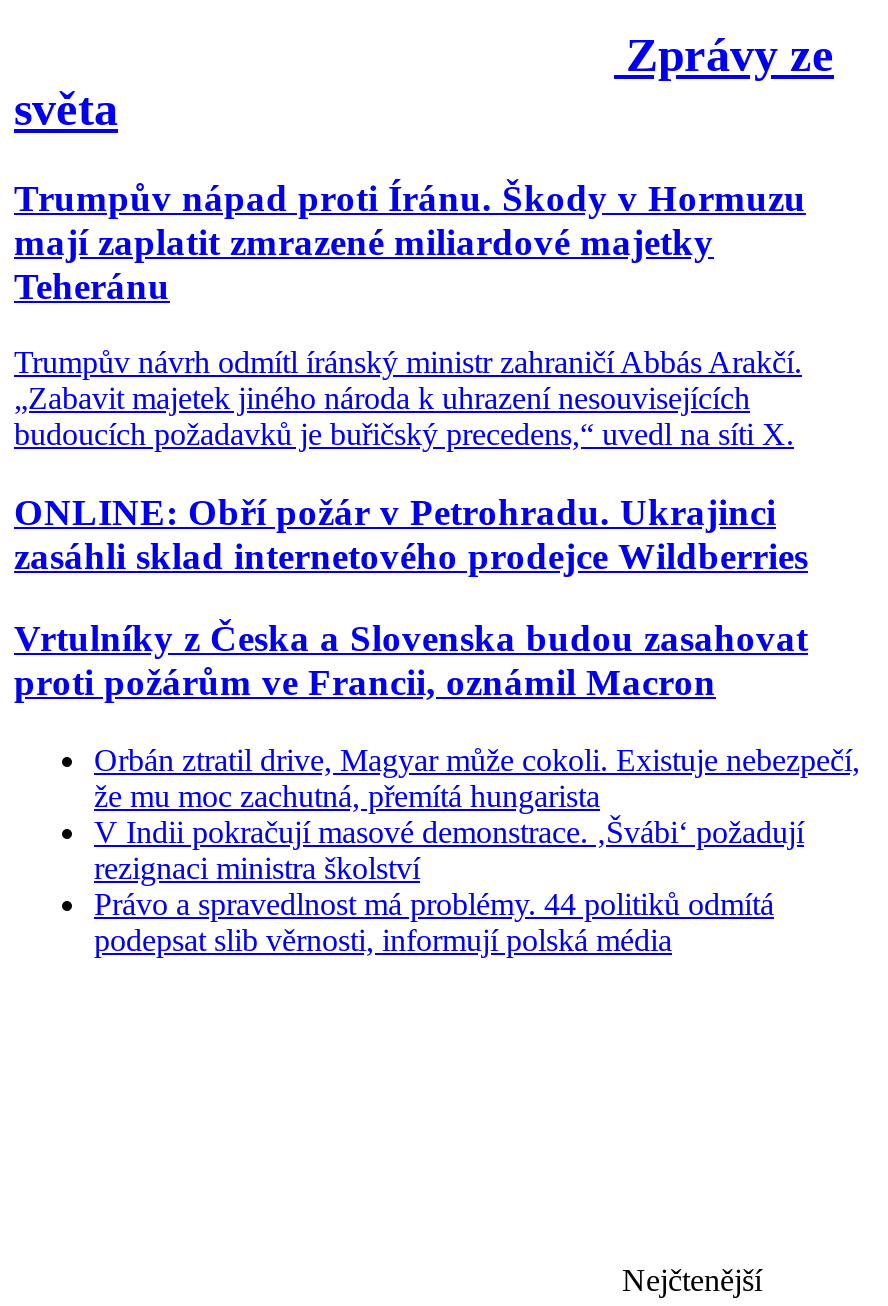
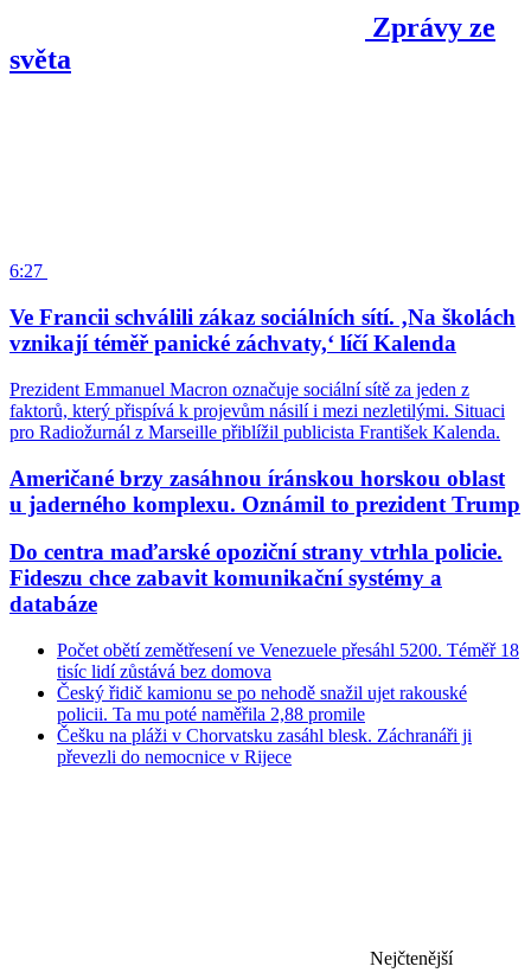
- Trumpův nápad proti Íránu. Škody v Hormuzu
- mají zaplatit zmrazené miliardové majetky
- Teheránu
- Trumpův návrh odmítl íránský ministr zahraničí Abbás Arakčí.
- „Zabavit majetek jiného národa k uhrazení nesouvisejících
- budoucích požadavků je buřičský precedens,“ uvedl na síti X.
- ONLINE: Obří požár v Petrohradu. Ukrajinci
- zasáhli sklad internetového prodejce Wildberries
- Vrtulníky z Česka a Slovenska budou zasahovat
- proti požárům ve Francii, oznámil Macron
- Orbán ztratil drive, Magyar může cokoli. Existuje nebezpečí,
- že mu moc zachutná, přemítá hungarista
- V Indii pokračují masové demonstrace. ‚Švábi‘ požadují
- rezignaci ministra školství
- Právo a spravedlnost má problémy. 44 politiků odmítá
- podepsat slib věrnosti, informují polská média
+ 6:27
+ Ve Francii schválili zákaz sociálních sítí. ‚Na školách
+ vznikají téměř panické záchvaty,‘ líčí Kalenda
+ Prezident Emmanuel Macron označuje sociální sítě za jeden z
+ faktorů, který přispívá k projevům násilí i mezi nezletilými. Situaci
+ pro Radiožurnál z Marseille přiblížil publicista František Kalenda.
+ Američané brzy zasáhnou íránskou horskou oblast
+ u jaderného komplexu. Oznámil to prezident Trump
+ Do centra maďarské opoziční strany vtrhla policie.
+ Fideszu chce zabavit komunikační systémy a
+ databáze
+ Počet obětí zemětřesení ve Venezuele přesáhl 5200. Téměř 18
+ tisíc lidí zůstává bez domova
+ Český řidič kamionu se po nehodě snažil ujet rakouské
+ policii. Ta mu poté naměřila 2,88 promile
+ Češku na pláži v Chorvatsku zasáhl blesk. Záchranáři ji
+ převezli do nemocnice v Rijece
